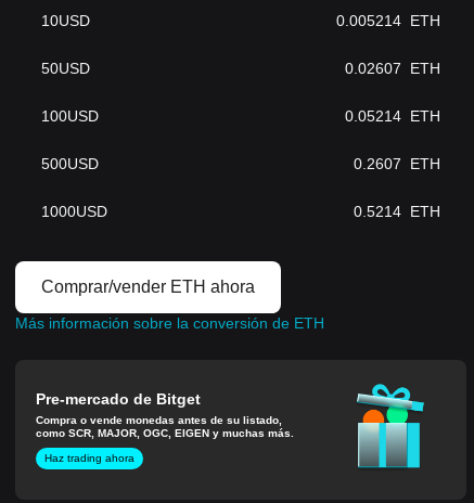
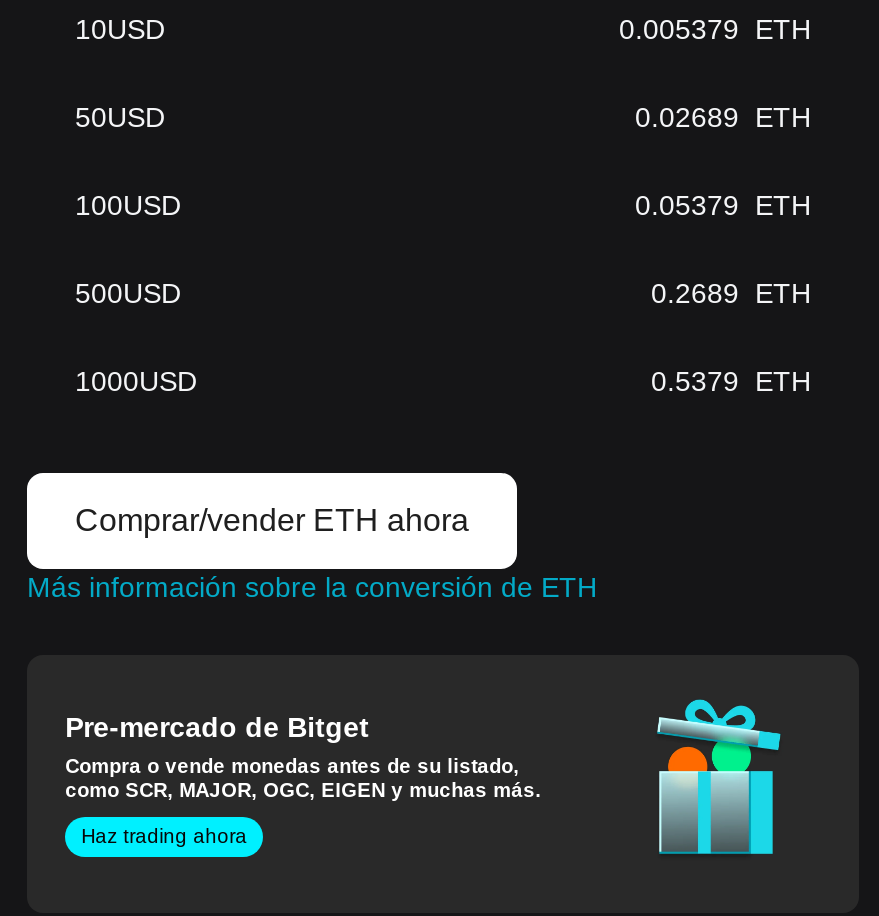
- 0.005214 ETH
+ 0.005379 ETH

- 0.02607 ETH
+ 0.02689 ETH

- 0.05214 ETH
+ 0.05379 ETH

- 0.2607 ETH
+ 0.2689 ETH

- 0.5214 ETH
+ 0.5379 ETH
